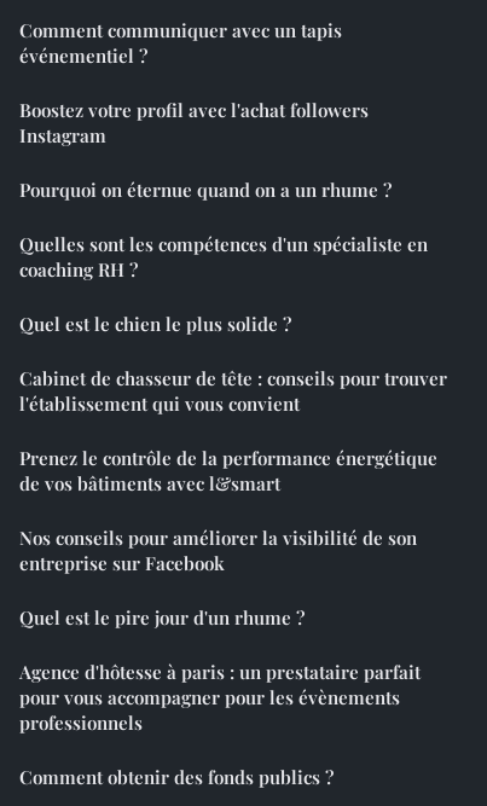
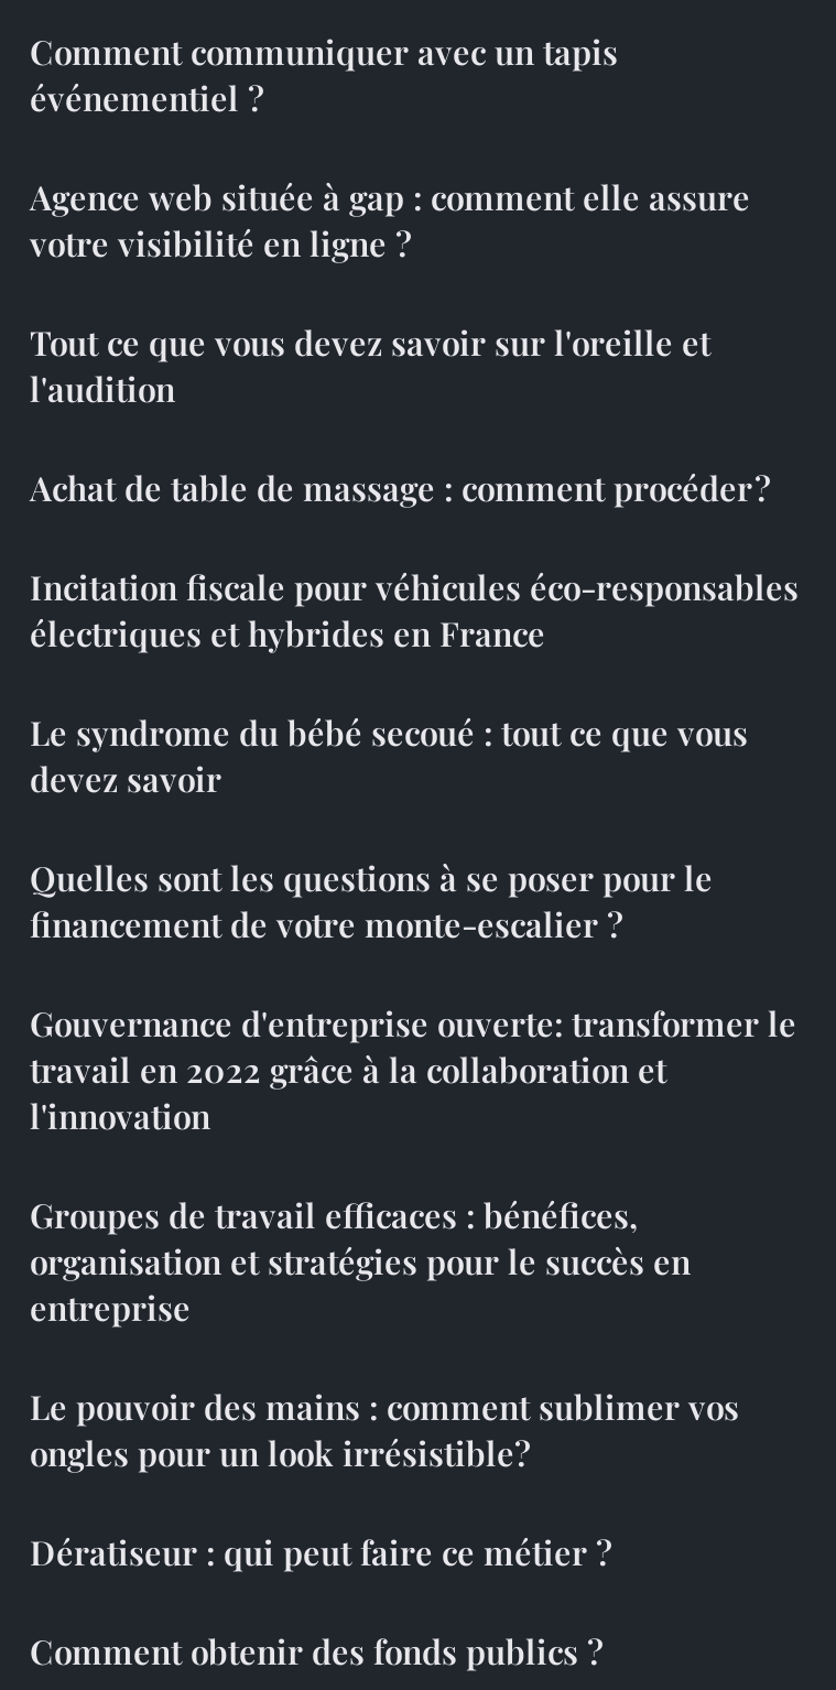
- Boostez votre profil avec l'achat followers
- Instagram
- Pourquoi on éternue quand on a un rhume ?
- Quelles sont les compétences d'un spécialiste en
- coaching RH ?
- Quel est le chien le plus solide ?
- Cabinet de chasseur de tête : conseils pour trouver
- l'établissement qui vous convient
- Prenez le contrôle de la performance énergétique
- de vos bâtiments avec l&smart
- Nos conseils pour améliorer la visibilité de son
- entreprise sur Facebook
- Quel est le pire jour d'un rhume ?
- Agence d'hôtesse à paris : un prestataire parfait
- pour vous accompagner pour les évènements
- professionnels
+ Agence web située à gap : comment elle assure
+ votre visibilité en ligne ?
+ Tout ce que vous devez savoir sur l'oreille et
+ l'audition
+ Achat de table de massage : comment procéder ?
+ Incitation fiscale pour véhicules éco-responsables
+ électriques et hybrides en France
+ Le syndrome du bébé secoué : tout ce que vous
+ devez savoir
+ Quelles sont les questions à se poser pour le
+ financement de votre monte-escalier ?
+ Gouvernance d'entreprise ouverte: transformer le
+ travail en 2022 grâce à la collaboration et
+ l'innovation
+ Groupes de travail efficaces : bénéfices,
+ organisation et stratégies pour le succès en
+ entreprise
+ Le pouvoir des mains : comment sublimer vos
+ ongles pour un look irrésistible?
+ Dératiseur : qui peut faire ce métier ?
